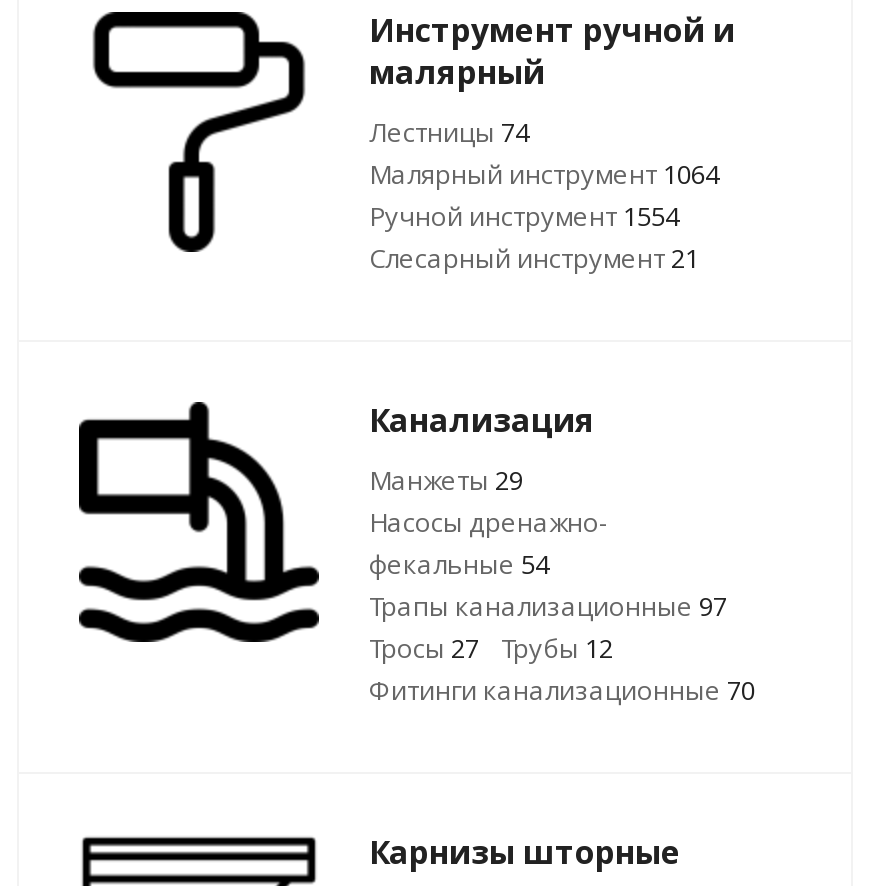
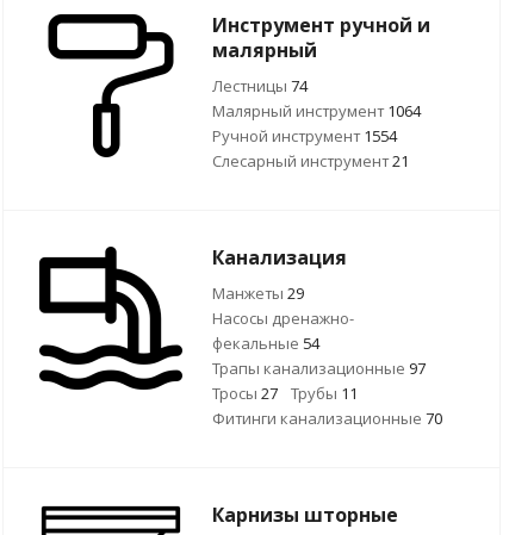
- Тросы 27 Трубы 12
+ Тросы 27 Трубы 11
